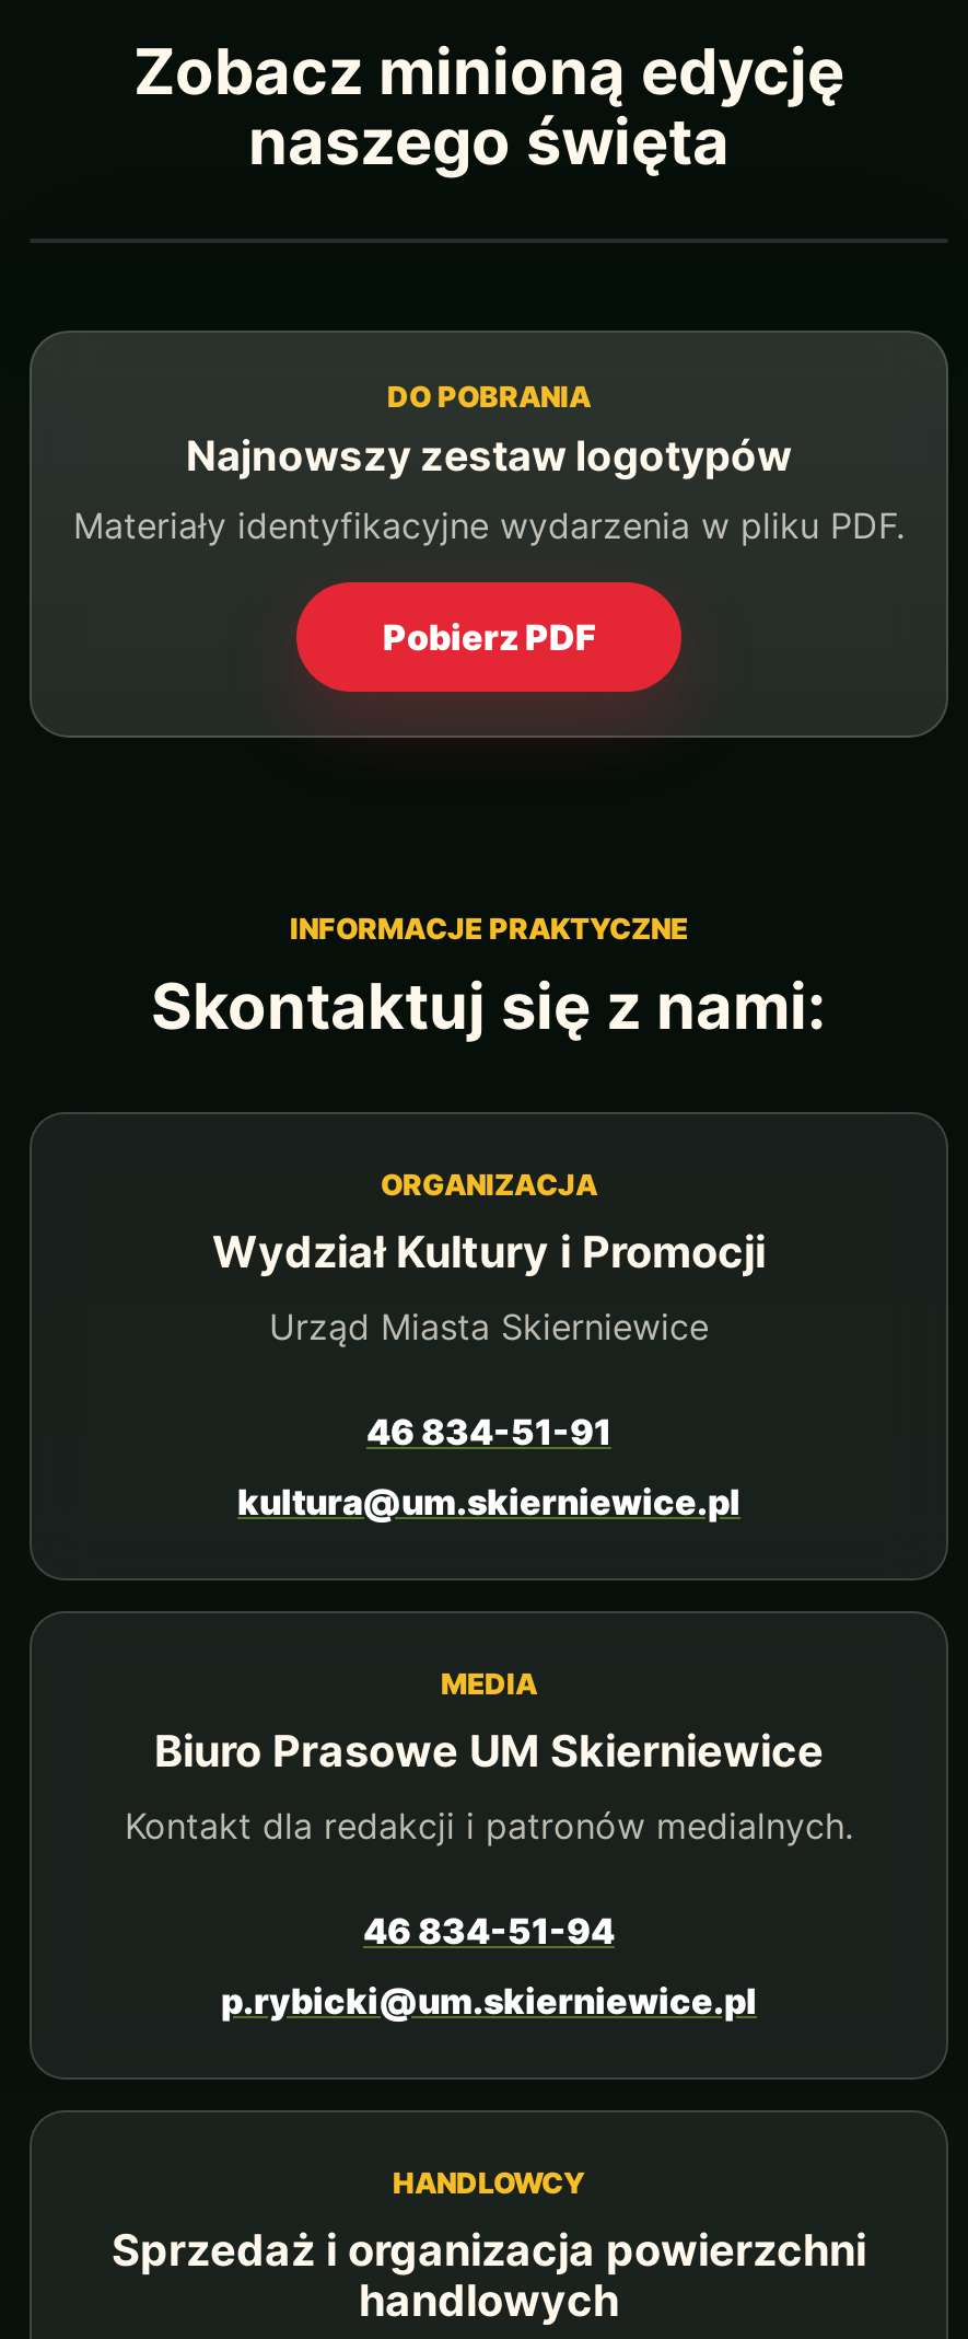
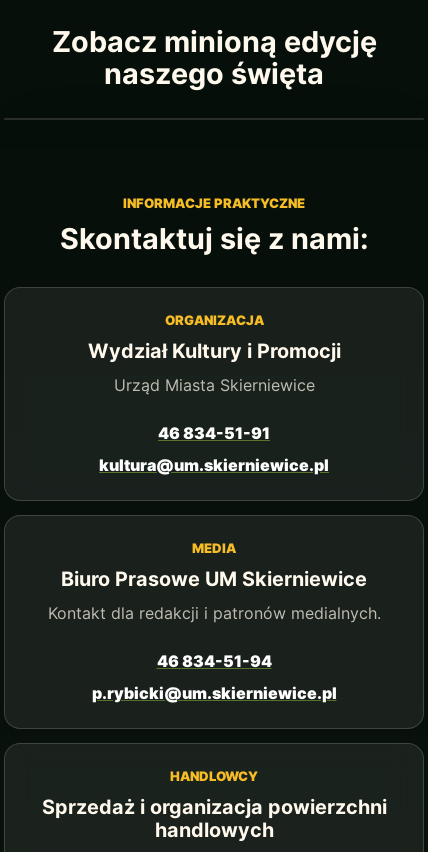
- [image]
- DO POBRANIA
- Najnowszy zestaw logotypów
- Materiały identyfikacyjne wydarzenia w pliku PDF.
- Pobierz PDF
